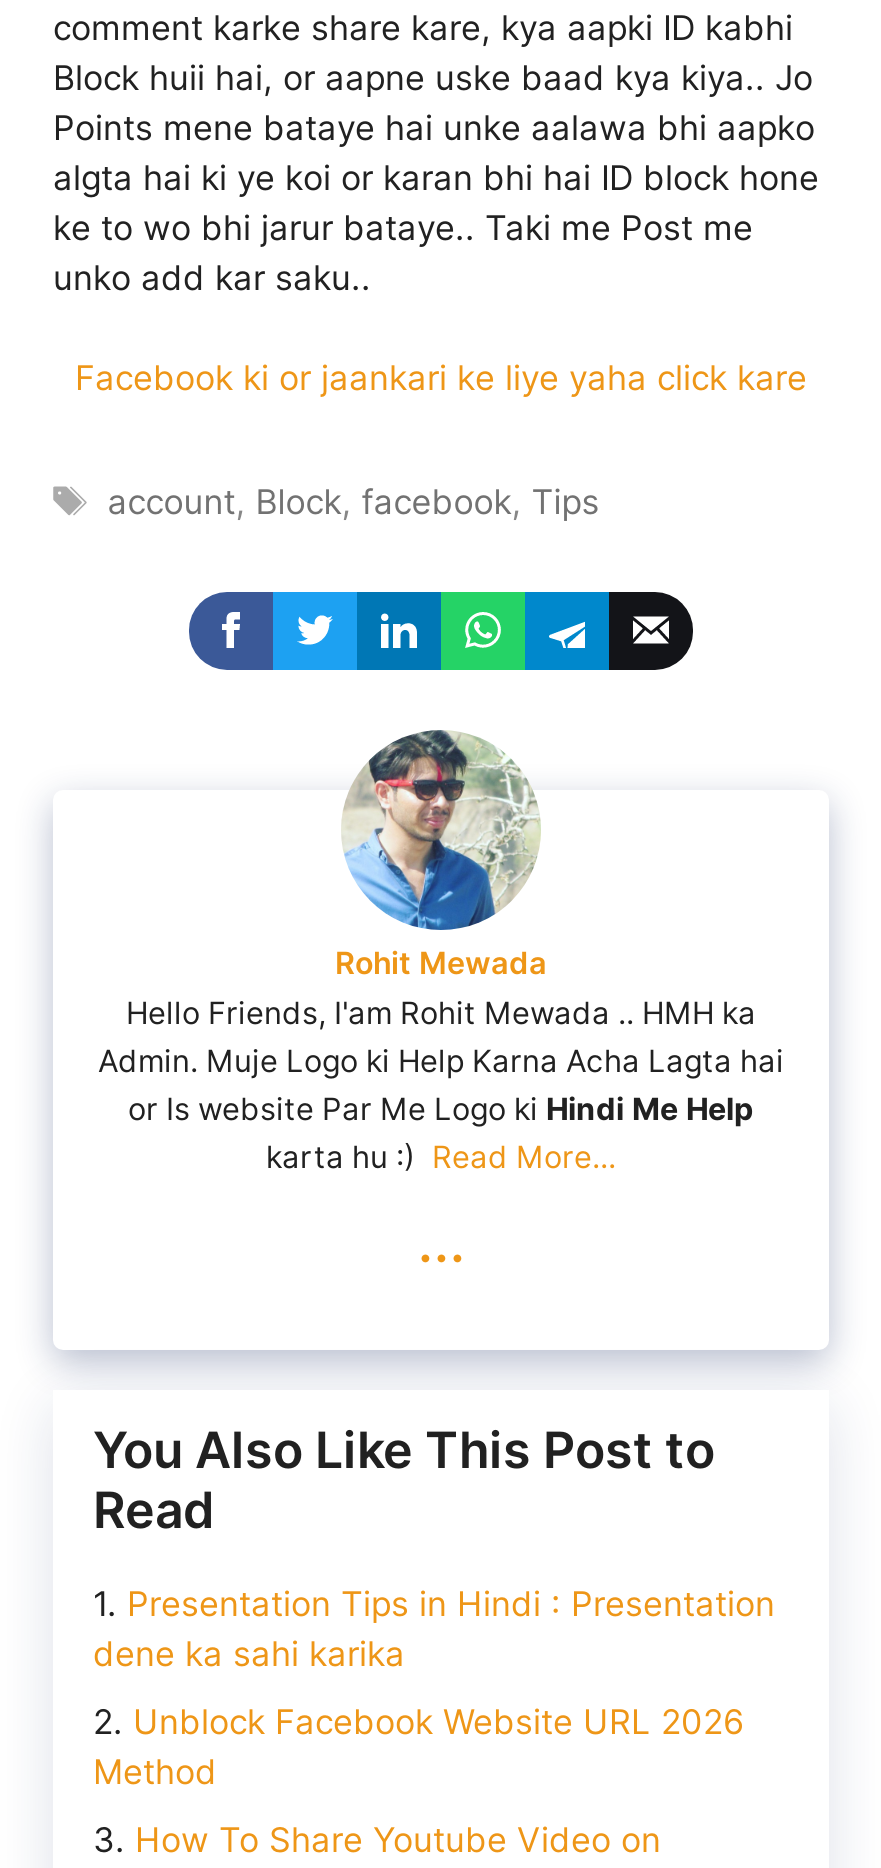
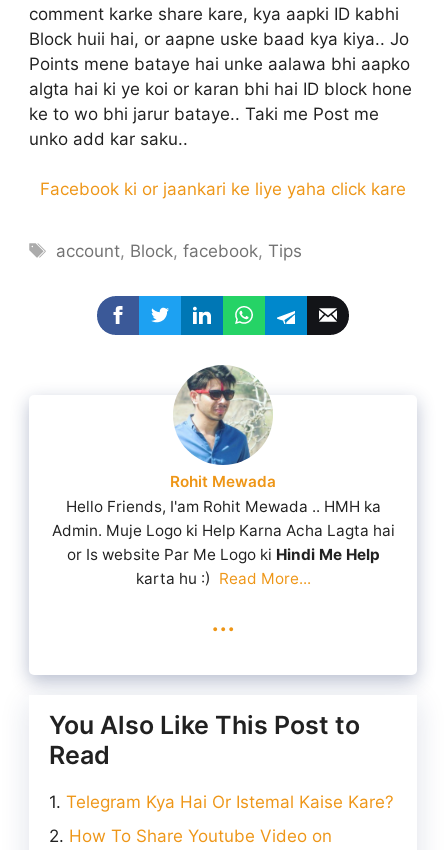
- Presentation Tips in Hindi : Presentation
- dene ka sahi karika
- Unblock Facebook Website URL 2026
- Method
+ Telegram Kya Hai Or Istemal Kaise Kare?
